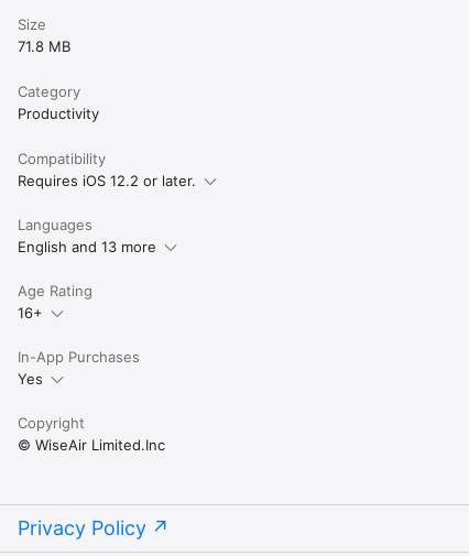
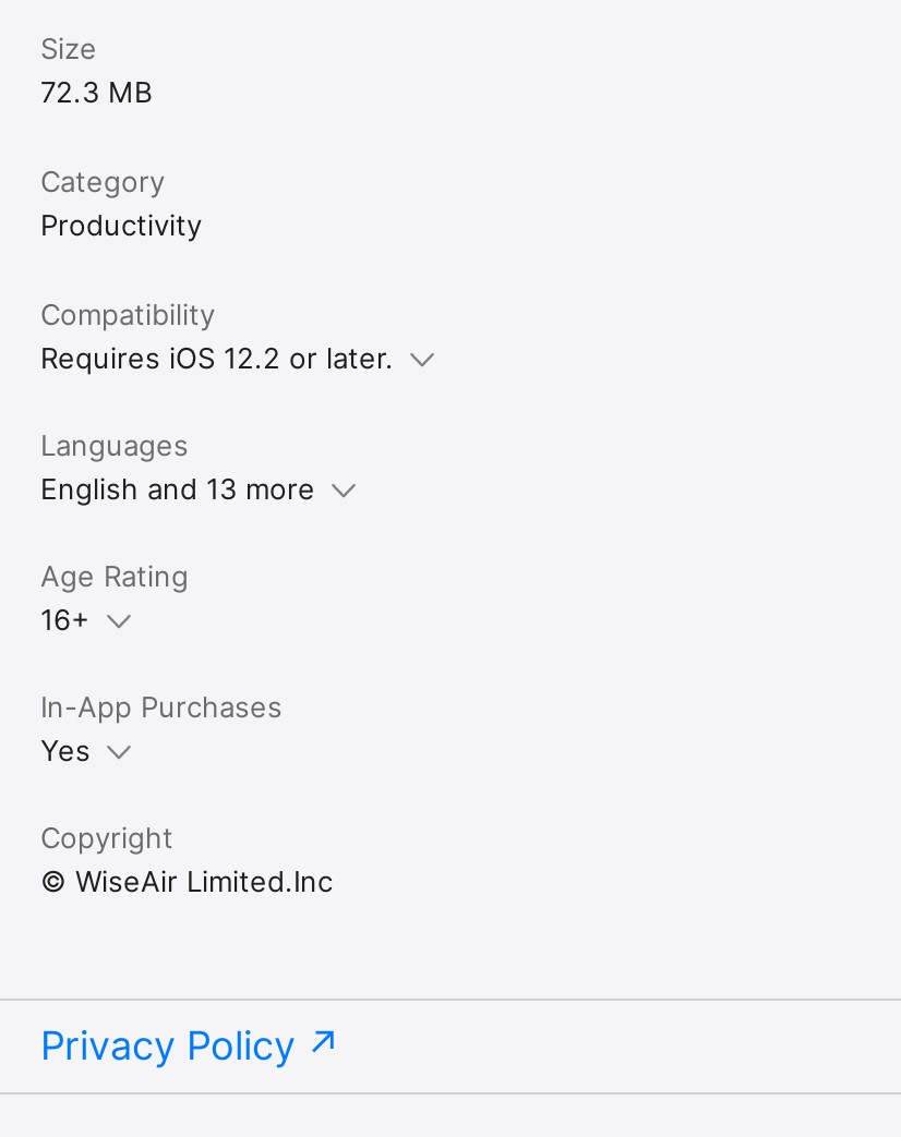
- 71.8 MB
+ 72.3 MB
